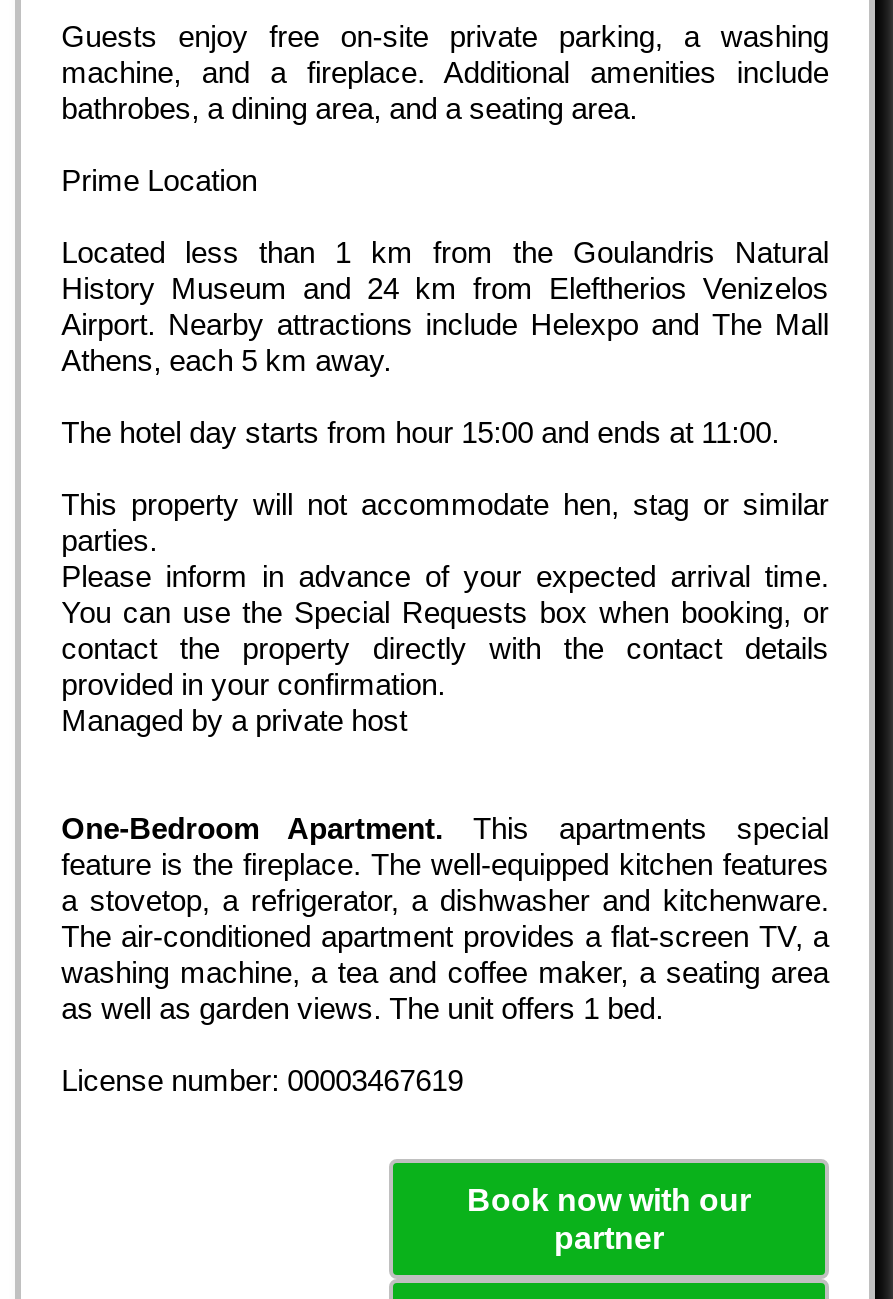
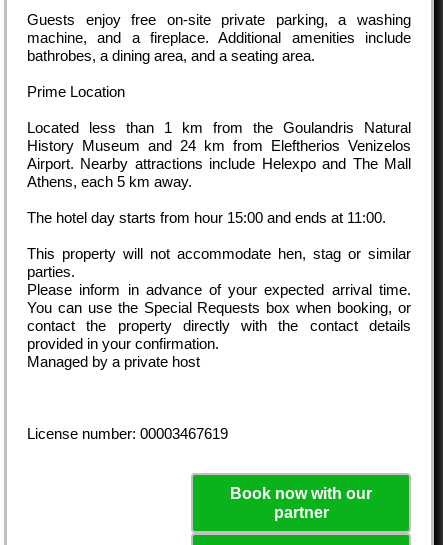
- One-Bedroom Apartment. This apartments special
- feature is the fireplace. The well-equipped kitchen features
- a stovetop, a refrigerator, a dishwasher and kitchenware.
- The air-conditioned apartment provides a flat-screen TV, a
- washing machine, a tea and coffee maker, a seating area
- as well as garden views. The unit offers 1 bed.
